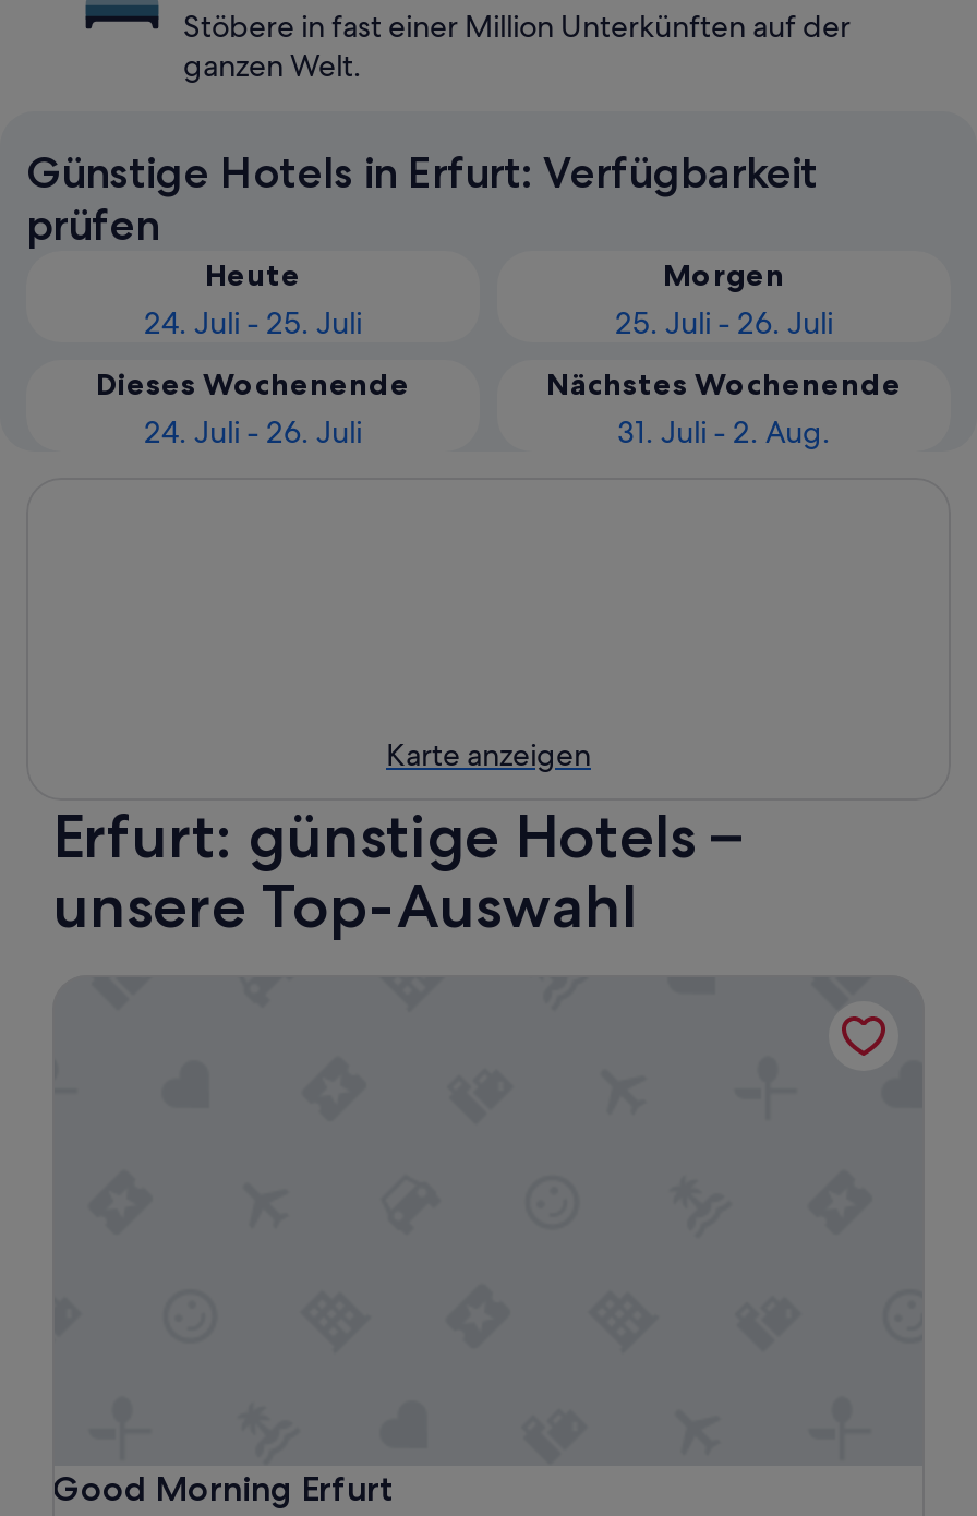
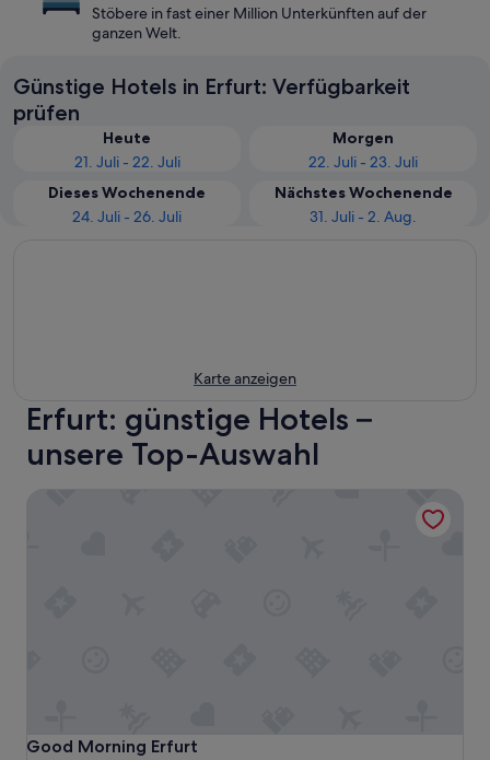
- 24. Juli - 25. Juli
+ 21. Juli - 22. Juli

- 25. Juli - 26. Juli
+ 22. Juli - 23. Juli
